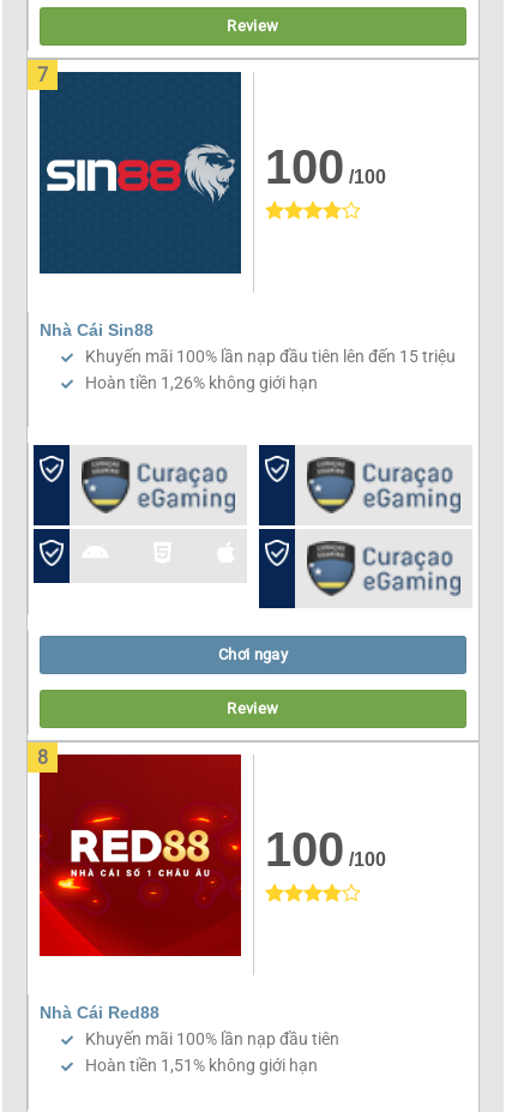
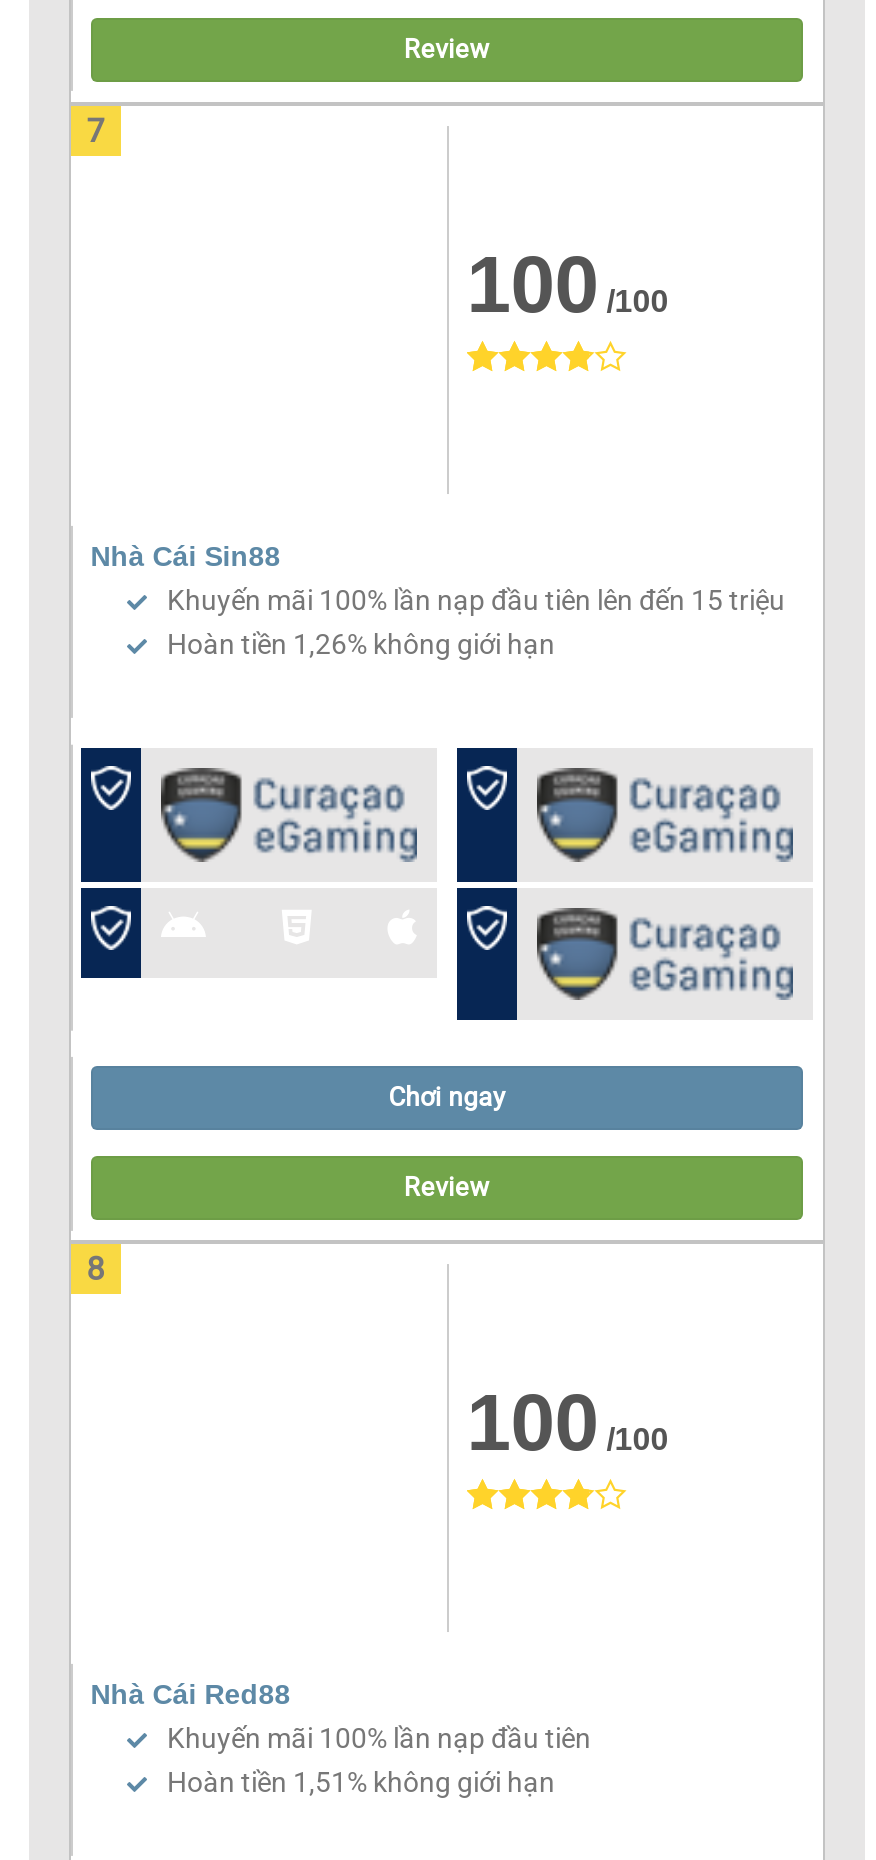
- [image]

- [image]
